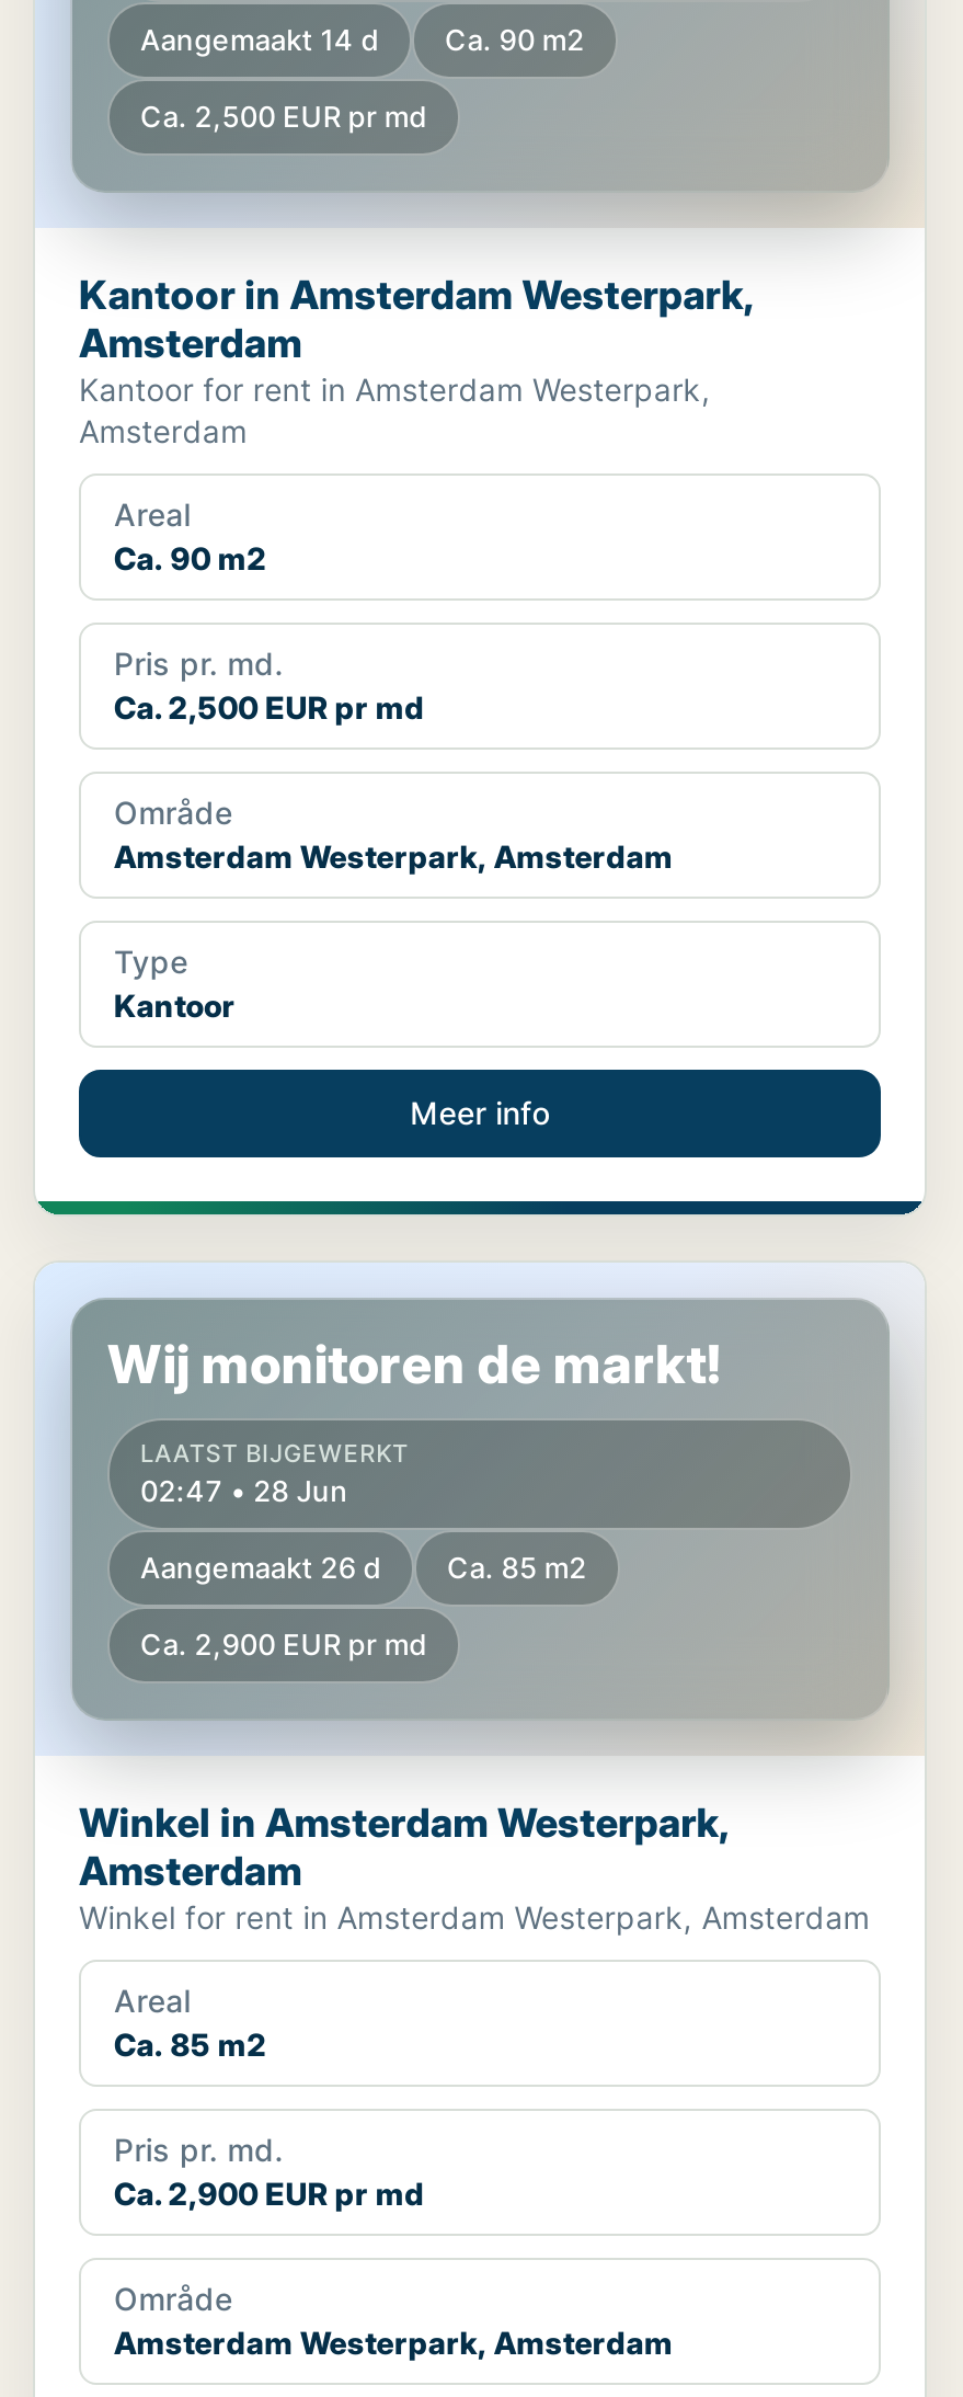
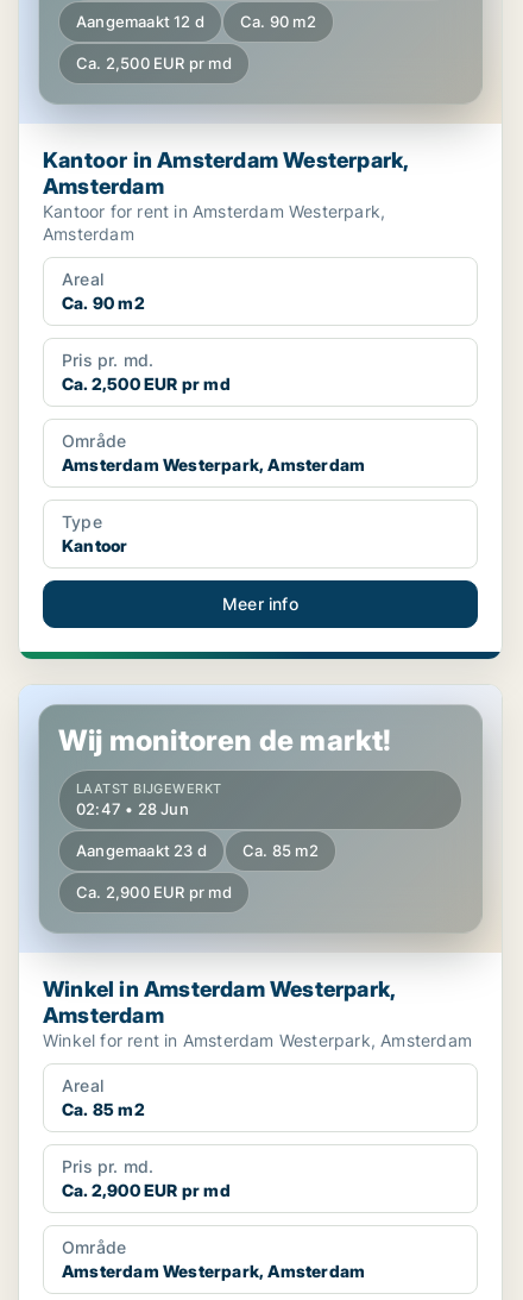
- Aangemaakt 14 d Ca. 90 m2
+ Aangemaakt 12 d Ca. 90 m2

- Aangemaakt 26 d Ca. 85 m2
+ Aangemaakt 23 d Ca. 85 m2
